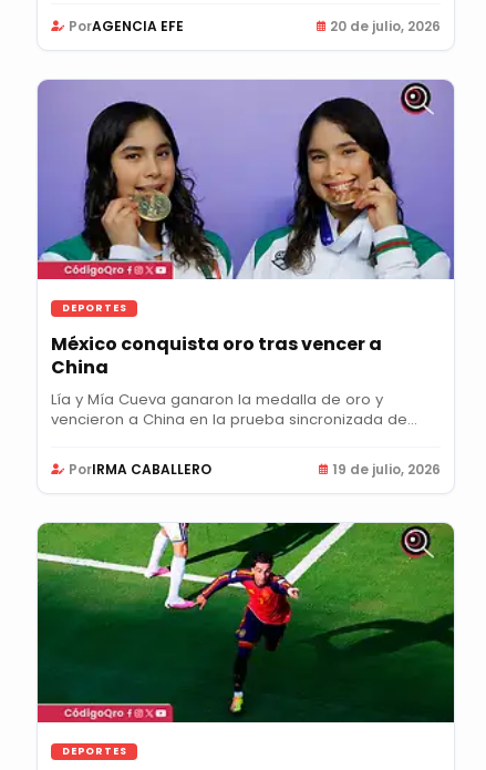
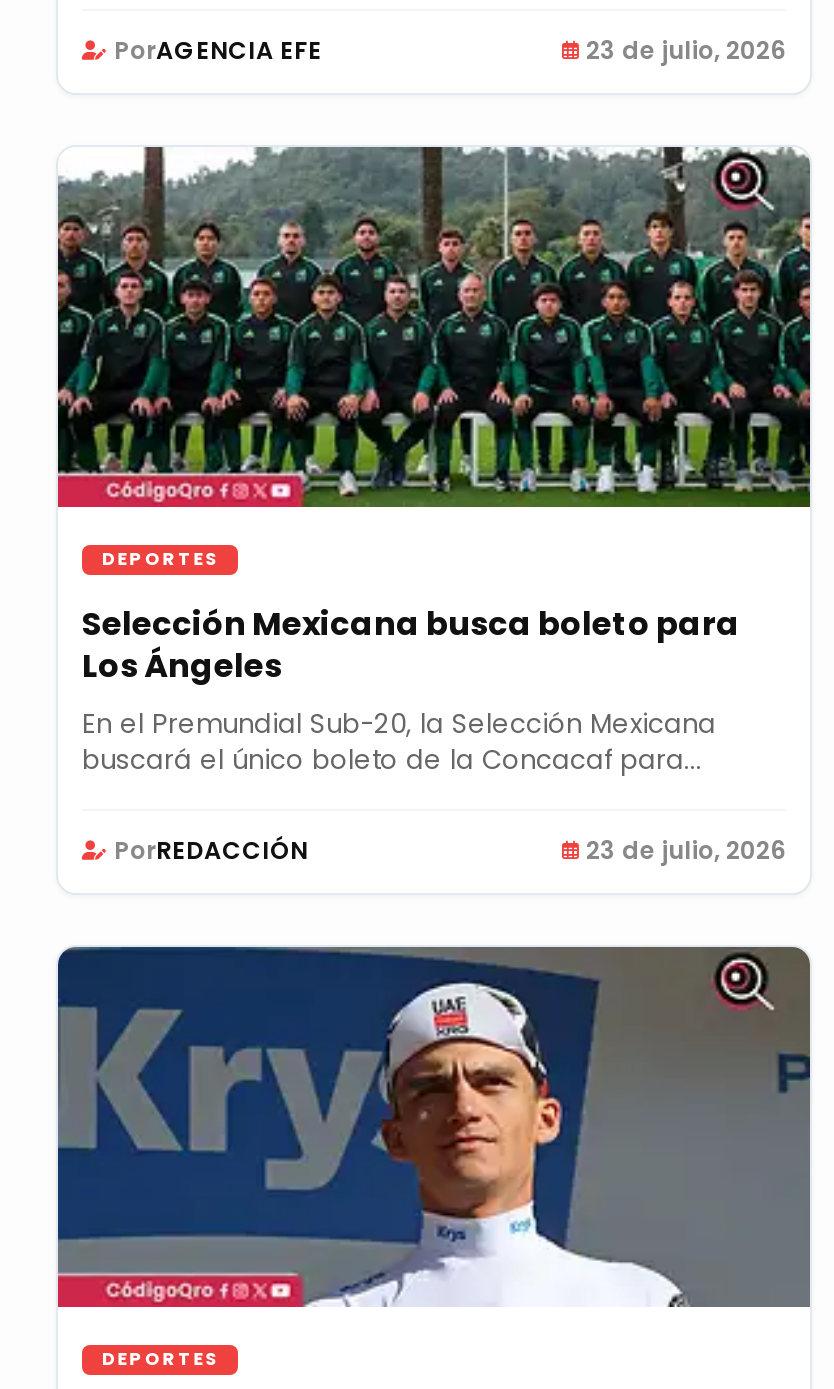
- 20 de julio, 2026
+ 23 de julio, 2026

- [image]
+ [image]

- México conquista oro tras vencer a
- China
- Lía y Mía Cueva ganaron la medalla de oro y
- vencieron a China en la prueba sincronizada de...
+ Selección Mexicana busca boleto para
+ Los Ángeles
+ En el Premundial Sub-20, la Selección Mexicana
+ buscará el único boleto de la Concacaf para...

- PorIRMA CABALLERO
- 19 de julio, 2026
+ PorREDACCIÓN
+ 23 de julio, 2026

- [image]
+ [image]
